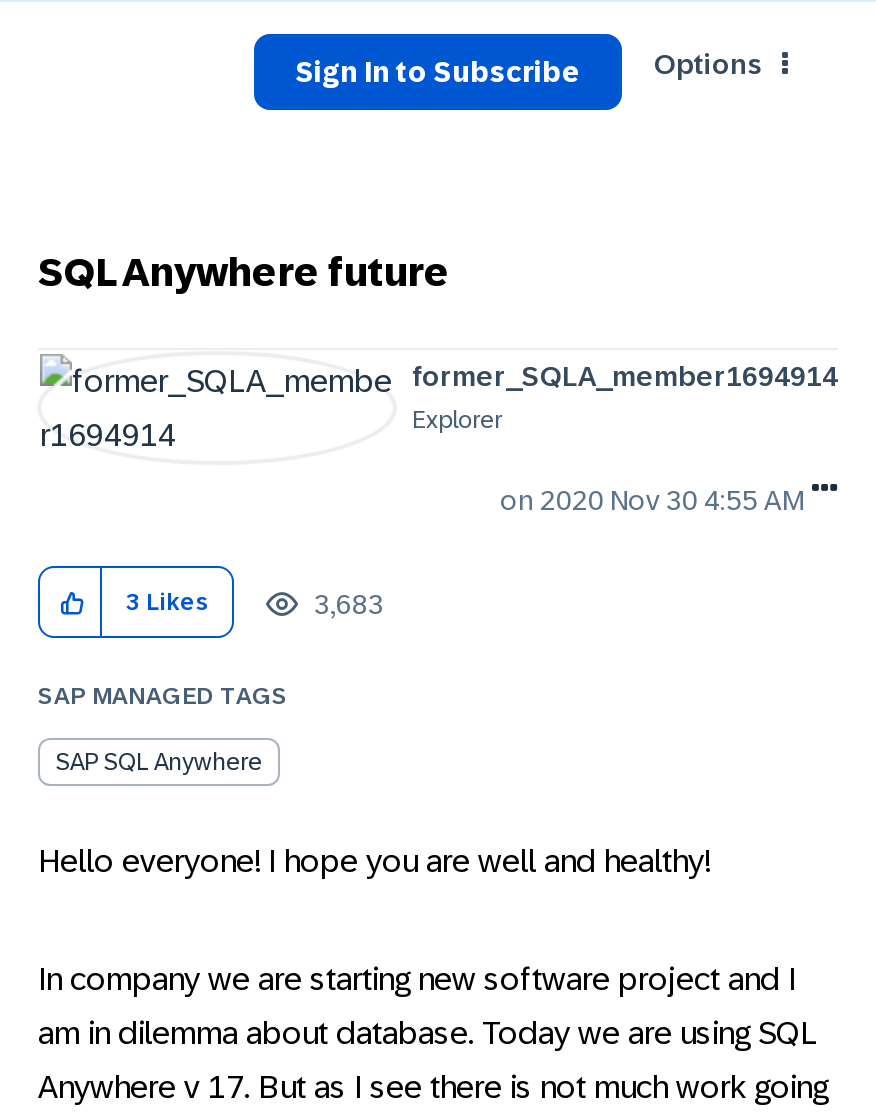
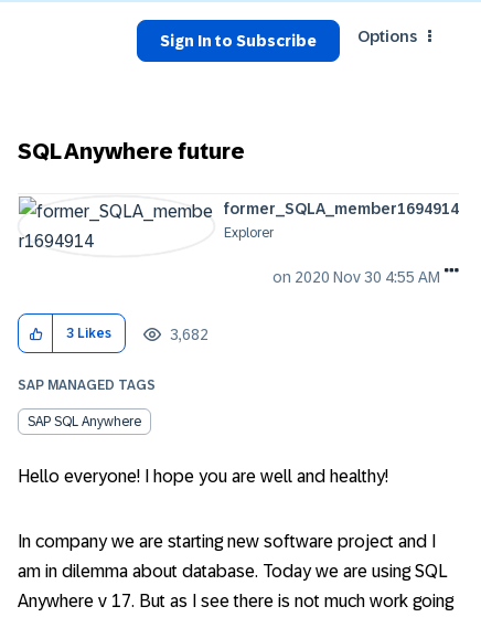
- 3,683
+ 3,682
